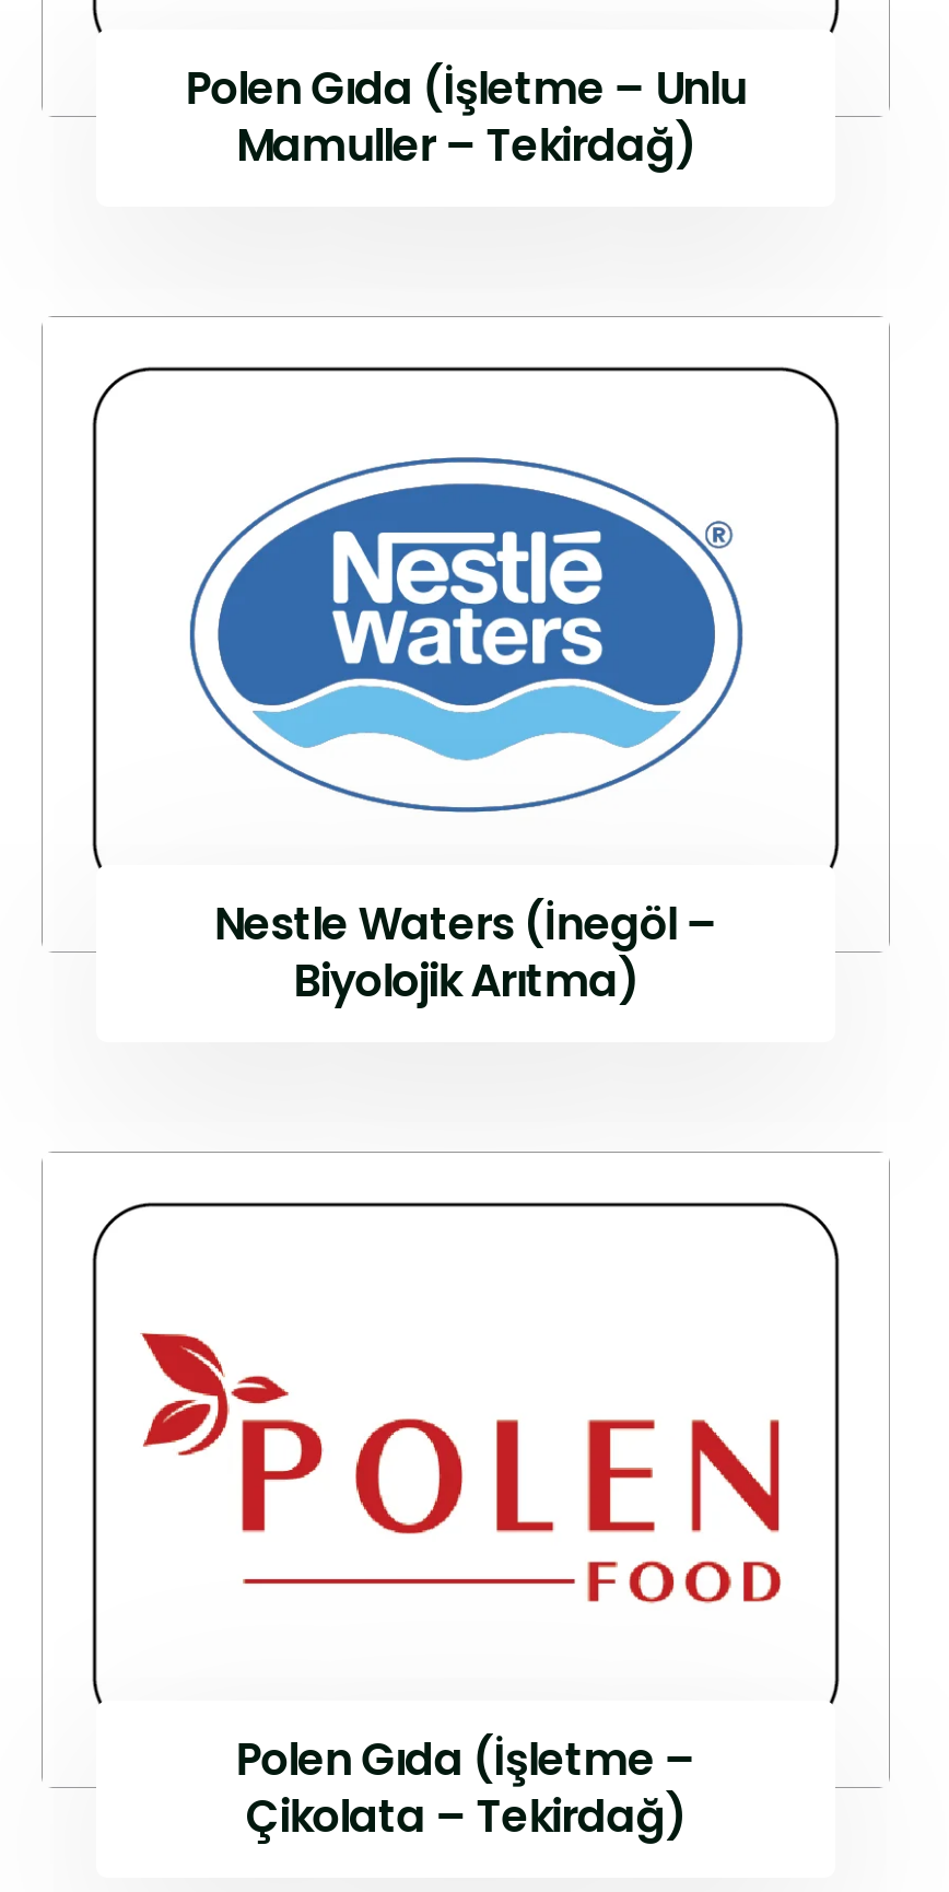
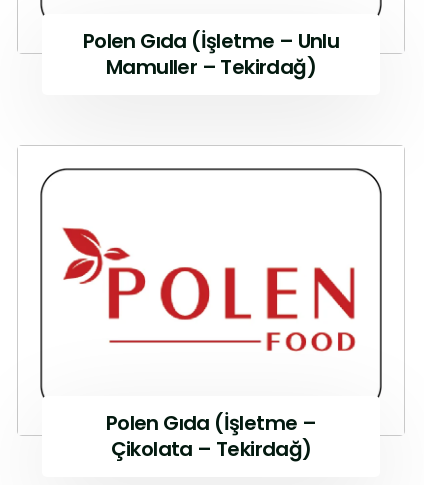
- [image]
- Nestle Waters (İnegöl –
- Biyolojik Arıtma)
